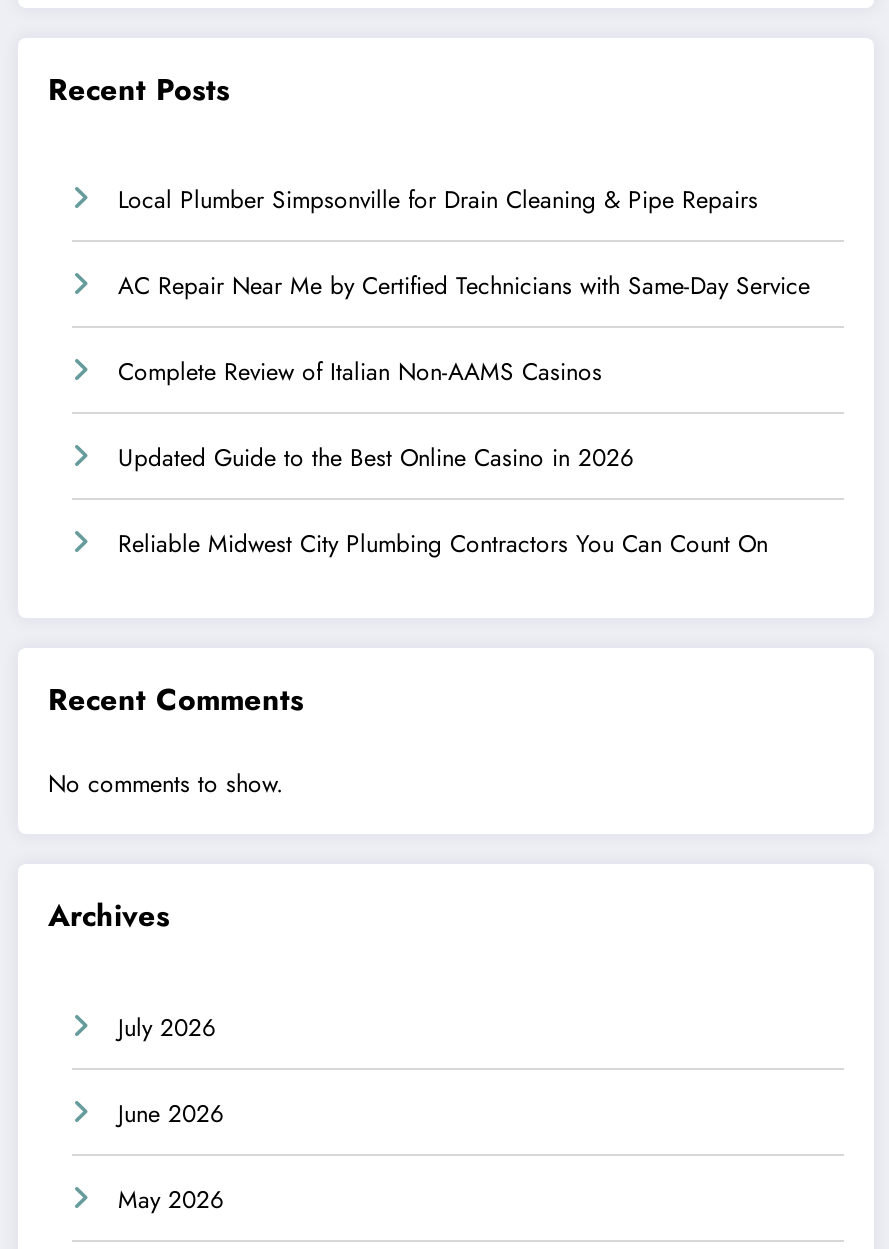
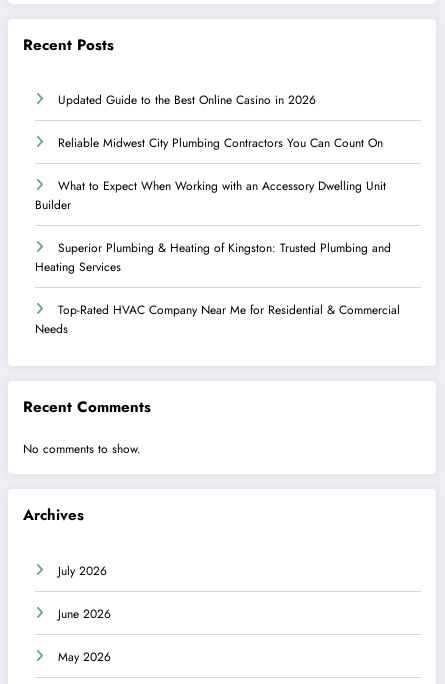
- Local Plumber Simpsonville for Drain Cleaning & Pipe Repairs
- AC Repair Near Me by Certified Technicians with Same-Day Service
- Complete Review of Italian Non-AAMS Casinos

moved up: Updated Guide to the Best Online Casino in 2026 | Reliable Midwest City Plumbing Contractors You Can Count On

+ What to Expect When Working with an Accessory Dwelling Unit
+ Builder
+ Superior Plumbing & Heating of Kingston: Trusted Plumbing and
+ Heating Services
+ Top-Rated HVAC Company Near Me for Residential & Commercial
+ Needs
